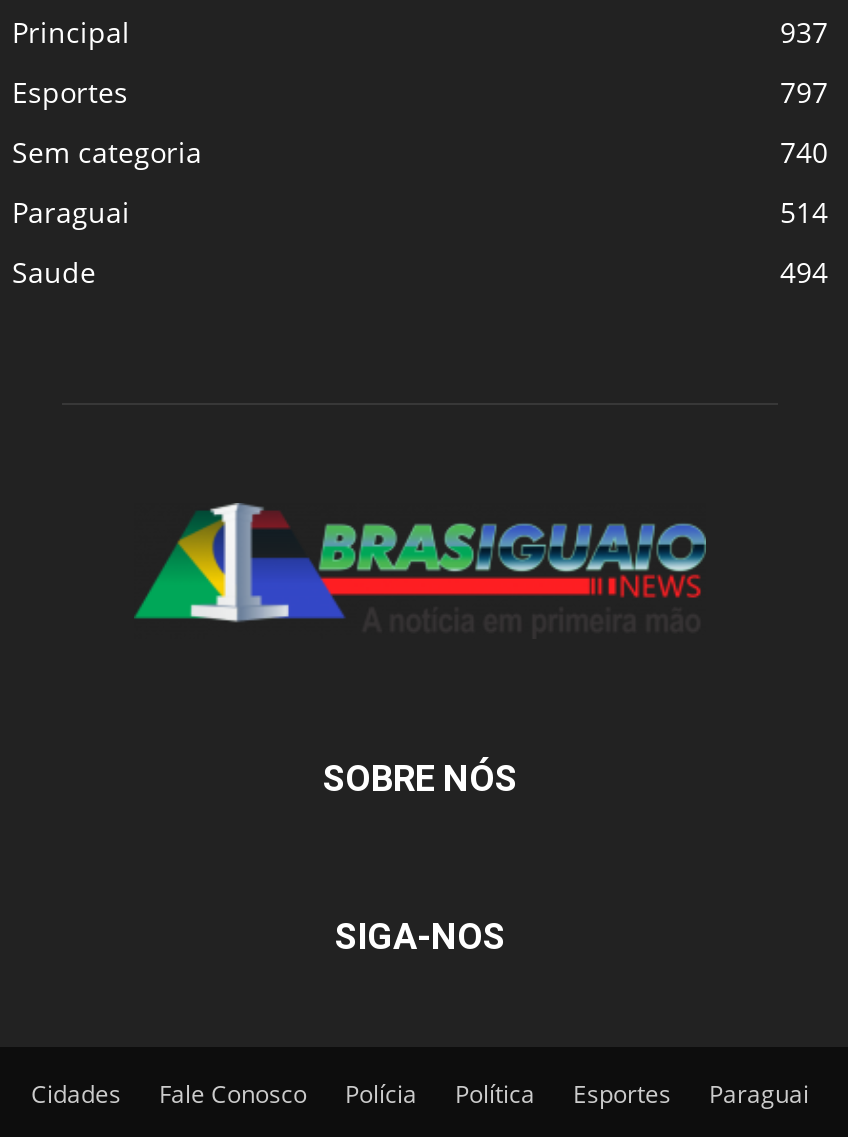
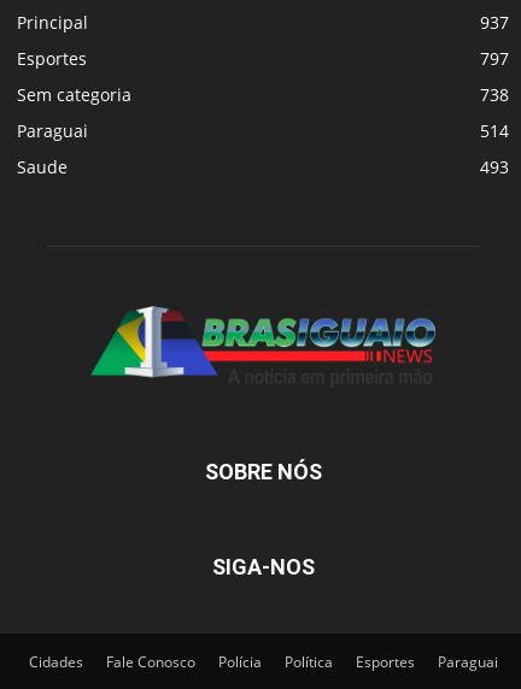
- 740
+ 738

- 494
+ 493
